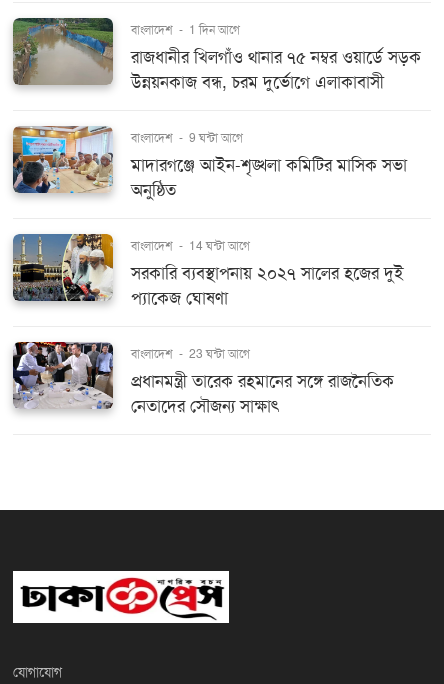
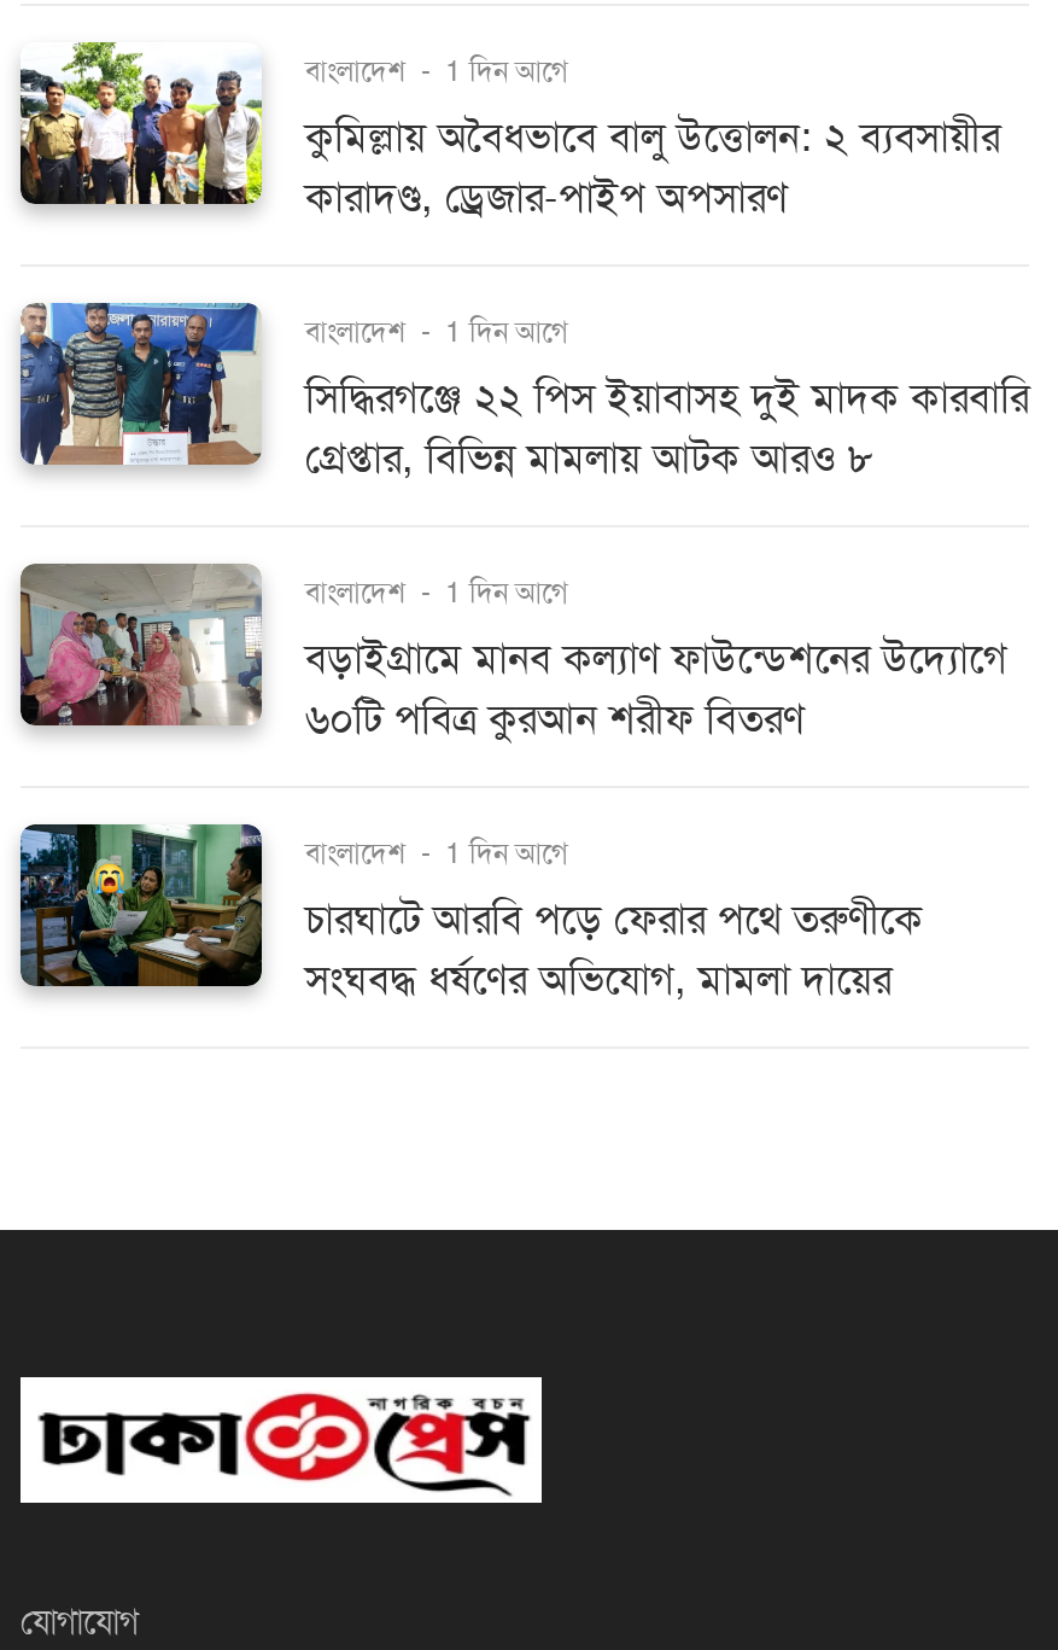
- [image]
- রাজধানীর খিলগাঁও থানার ৭৫ নম্বর ওয়ার্ডে সড়ক
- উন্নয়নকাজ বন্ধ, চরম দুর্ভোগে এলাকাবাসী
+ [image]
+ কুমিল্লায় অবৈধভাবে বালু উত্তোলন: ২ ব্যবসায়ীর
+ কারাদণ্ড, ড্রেজার-পাইপ অপসারণ

- [image]
- বাংলাদেশ - 9 ঘন্টা আগে
+ [image]
+ বাংলাদেশ - 1 দিন আগে

- মাদারগঞ্জে আইন-শৃঙ্খলা কমিটির মাসিক সভা
- অনুষ্ঠিত
+ সিদ্ধিরগঞ্জে ২২ পিস ইয়াবাসহ দুই মাদক কারবারি
+ গ্রেপ্তার, বিভিন্ন মামলায় আটক আরও ৮

- [image]
- বাংলাদেশ - 14 ঘন্টা আগে
+ [image]
+ বাংলাদেশ - 1 দিন আগে

- সরকারি ব্যবস্থাপনায় ২০২৭ সালের হজের দুই
- প্যাকেজ ঘোষণা
+ বড়াইগ্রামে মানব কল্যাণ ফাউন্ডেশনের উদ্যোগে
+ ৬০টি পবিত্র কুরআন শরীফ বিতরণ

- [image]
- বাংলাদেশ - 23 ঘন্টা আগে
+ [image]
+ বাংলাদেশ - 1 দিন আগে

- প্রধানমন্ত্রী তারেক রহমানের সঙ্গে রাজনৈতিক
- নেতাদের সৌজন্য সাক্ষাৎ
+ চারঘাটে আরবি পড়ে ফেরার পথে তরুণীকে
+ সংঘবদ্ধ ধর্ষণের অভিযোগ, মামলা দায়ের
